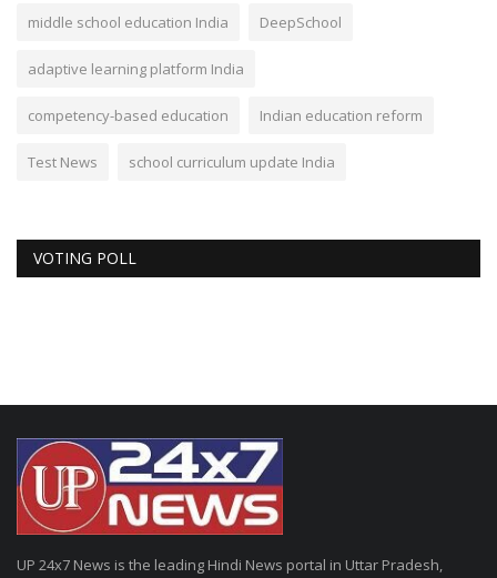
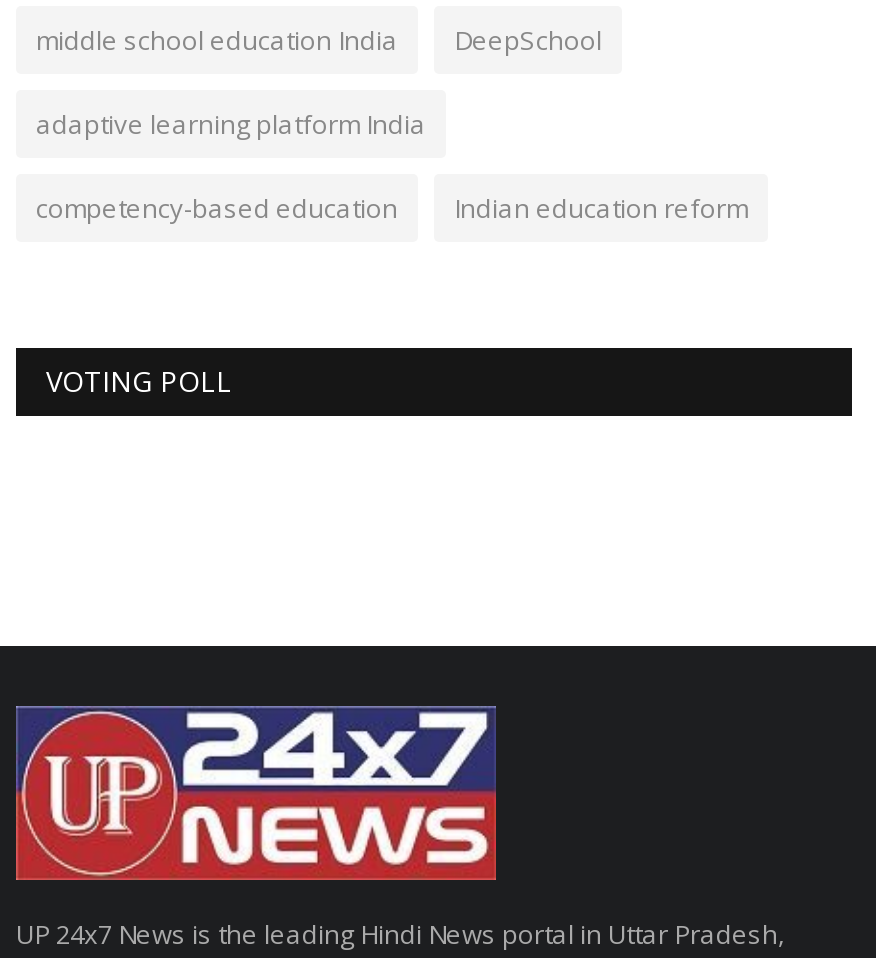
- Test News
- school curriculum update India
